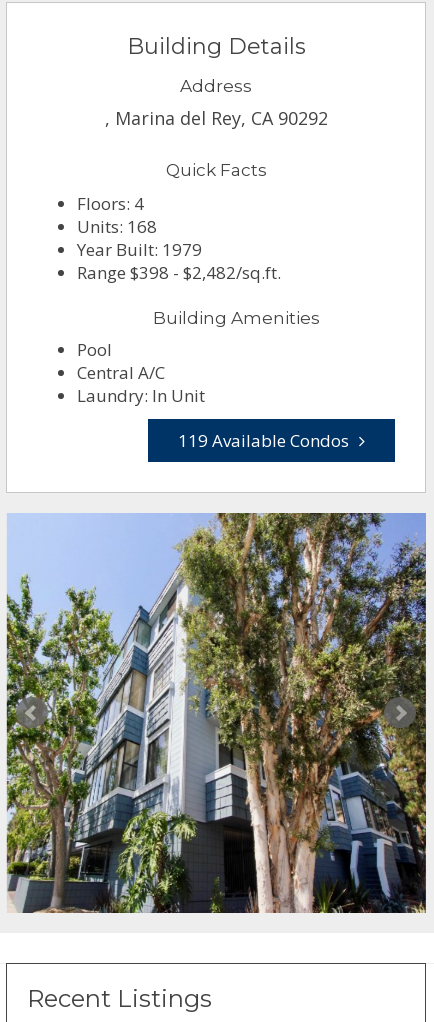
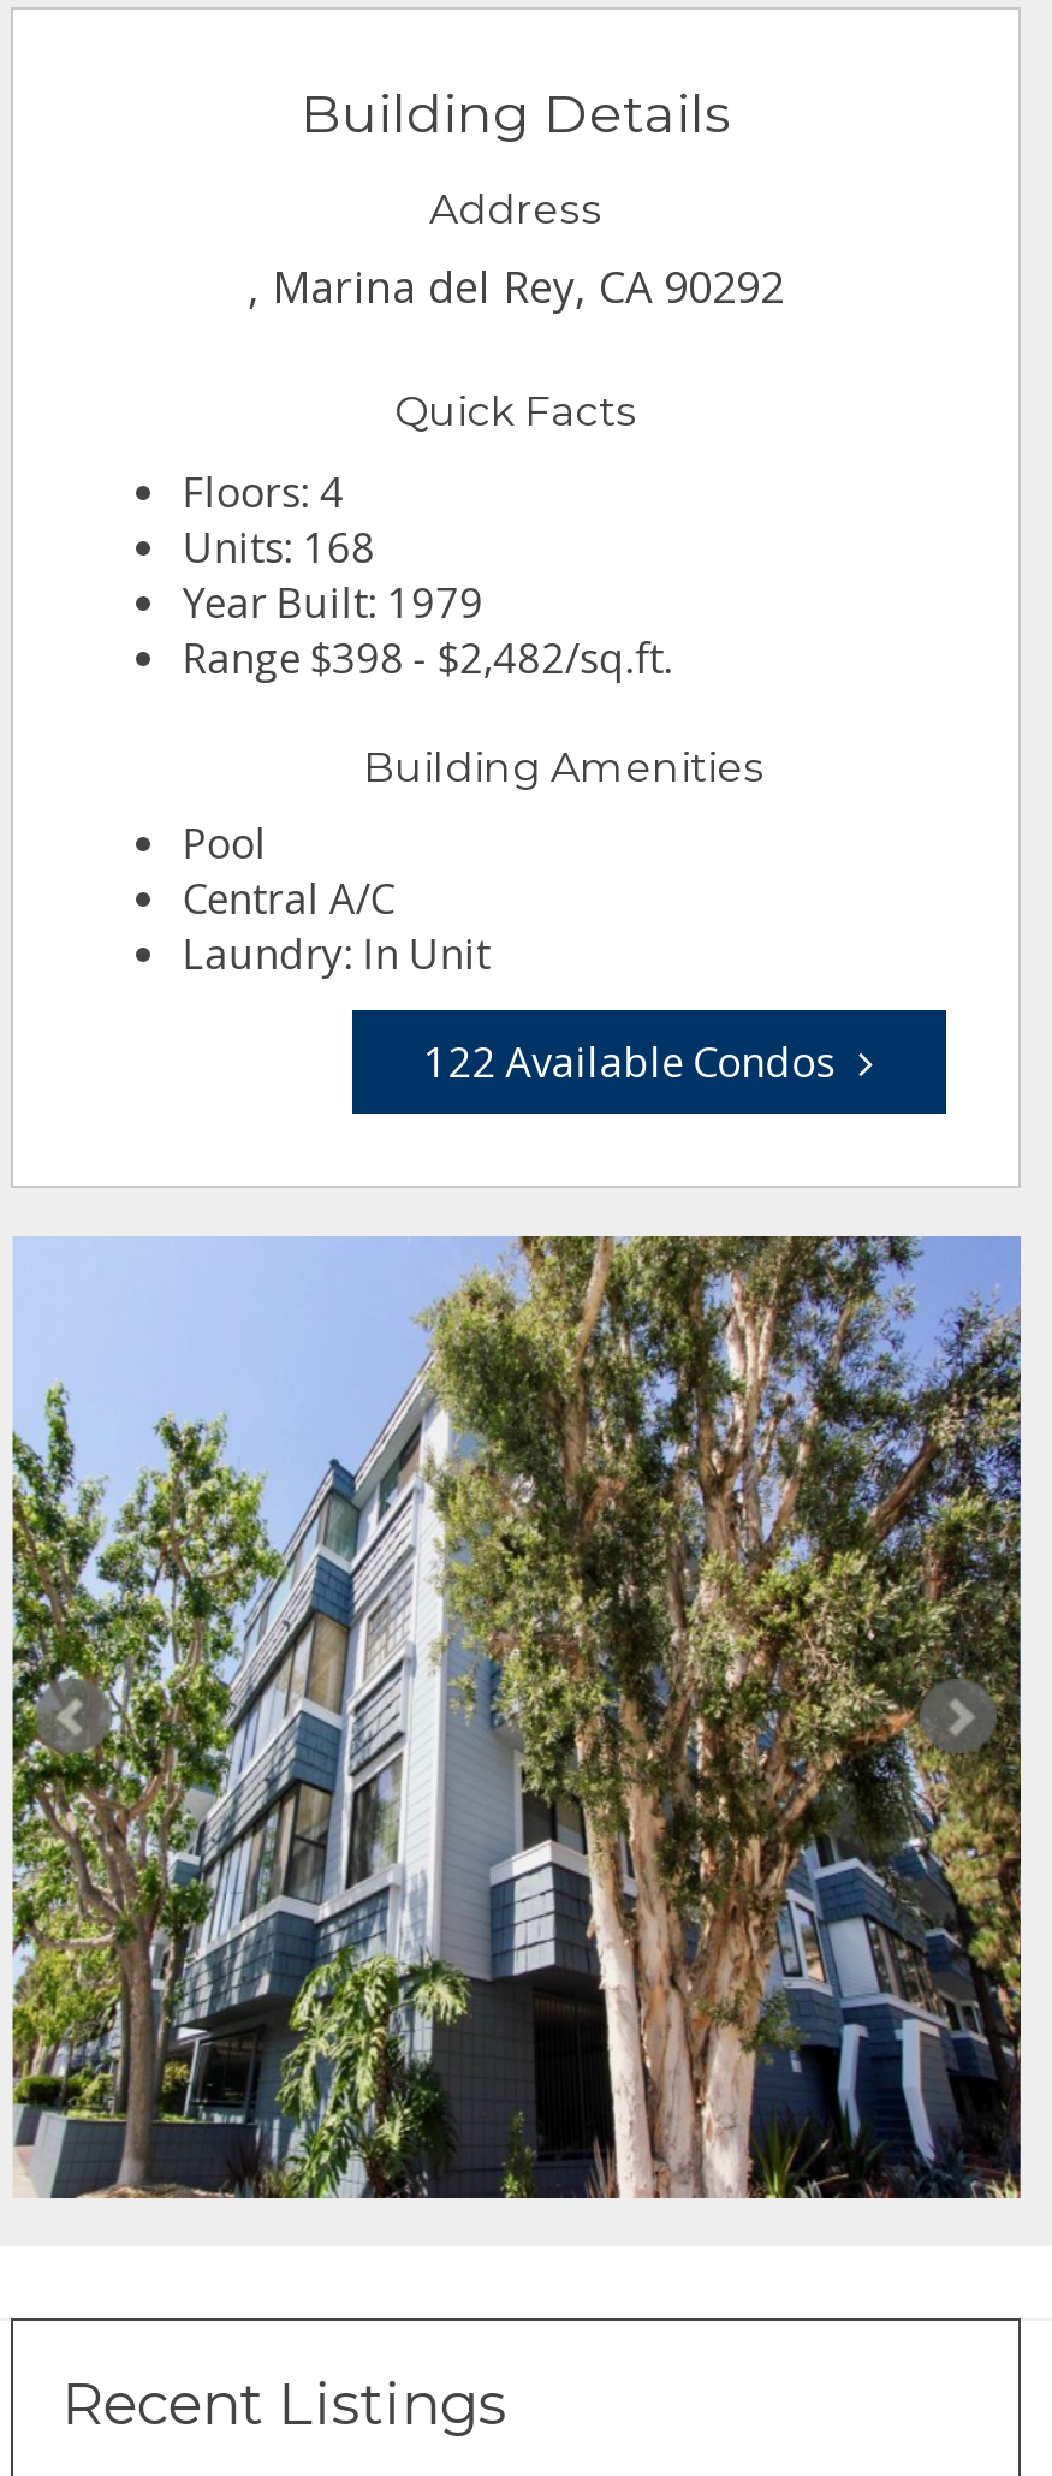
- 119 Available Condos
+ 122 Available Condos
